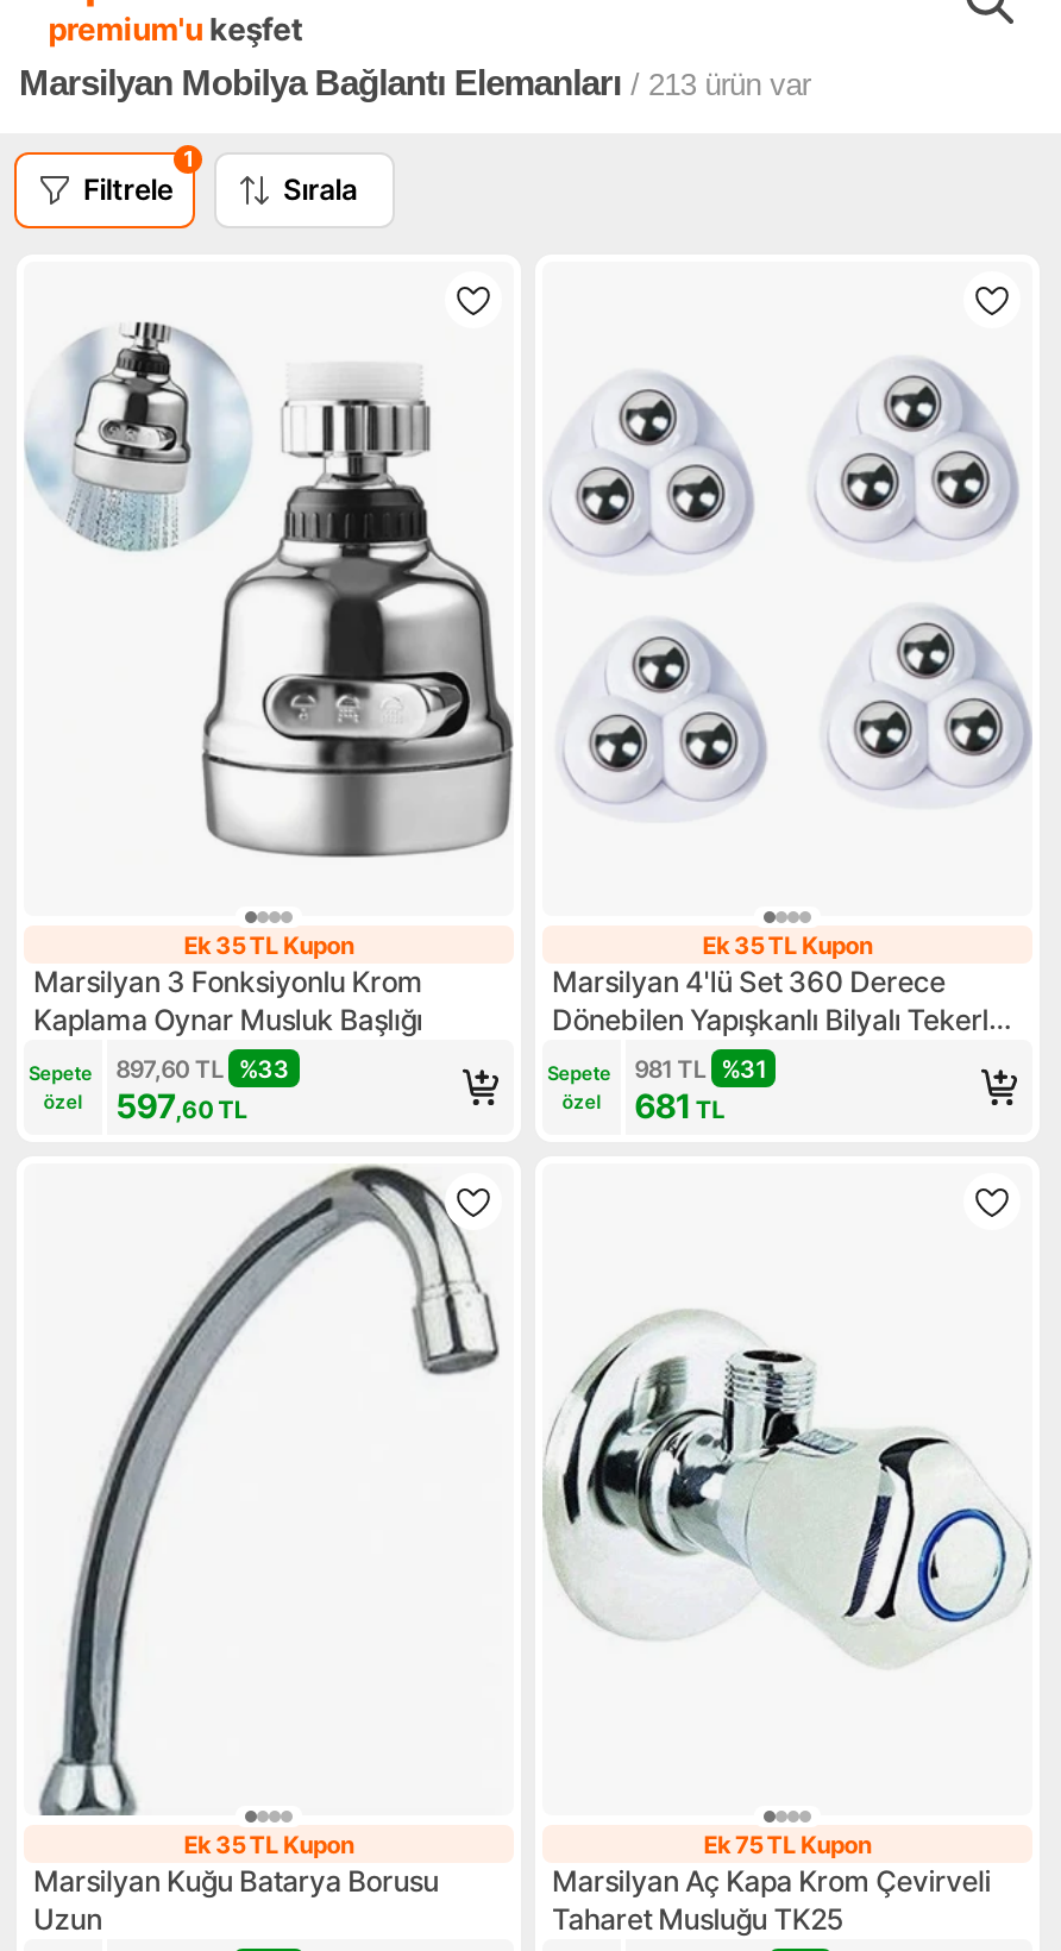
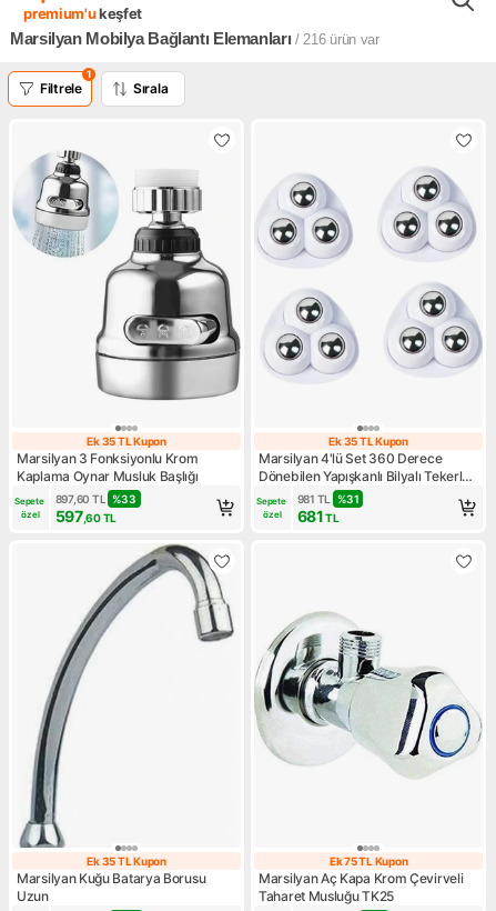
- Marsilyan Mobilya Bağlantı Elemanları / 213 ürün var
+ Marsilyan Mobilya Bağlantı Elemanları / 216 ürün var
